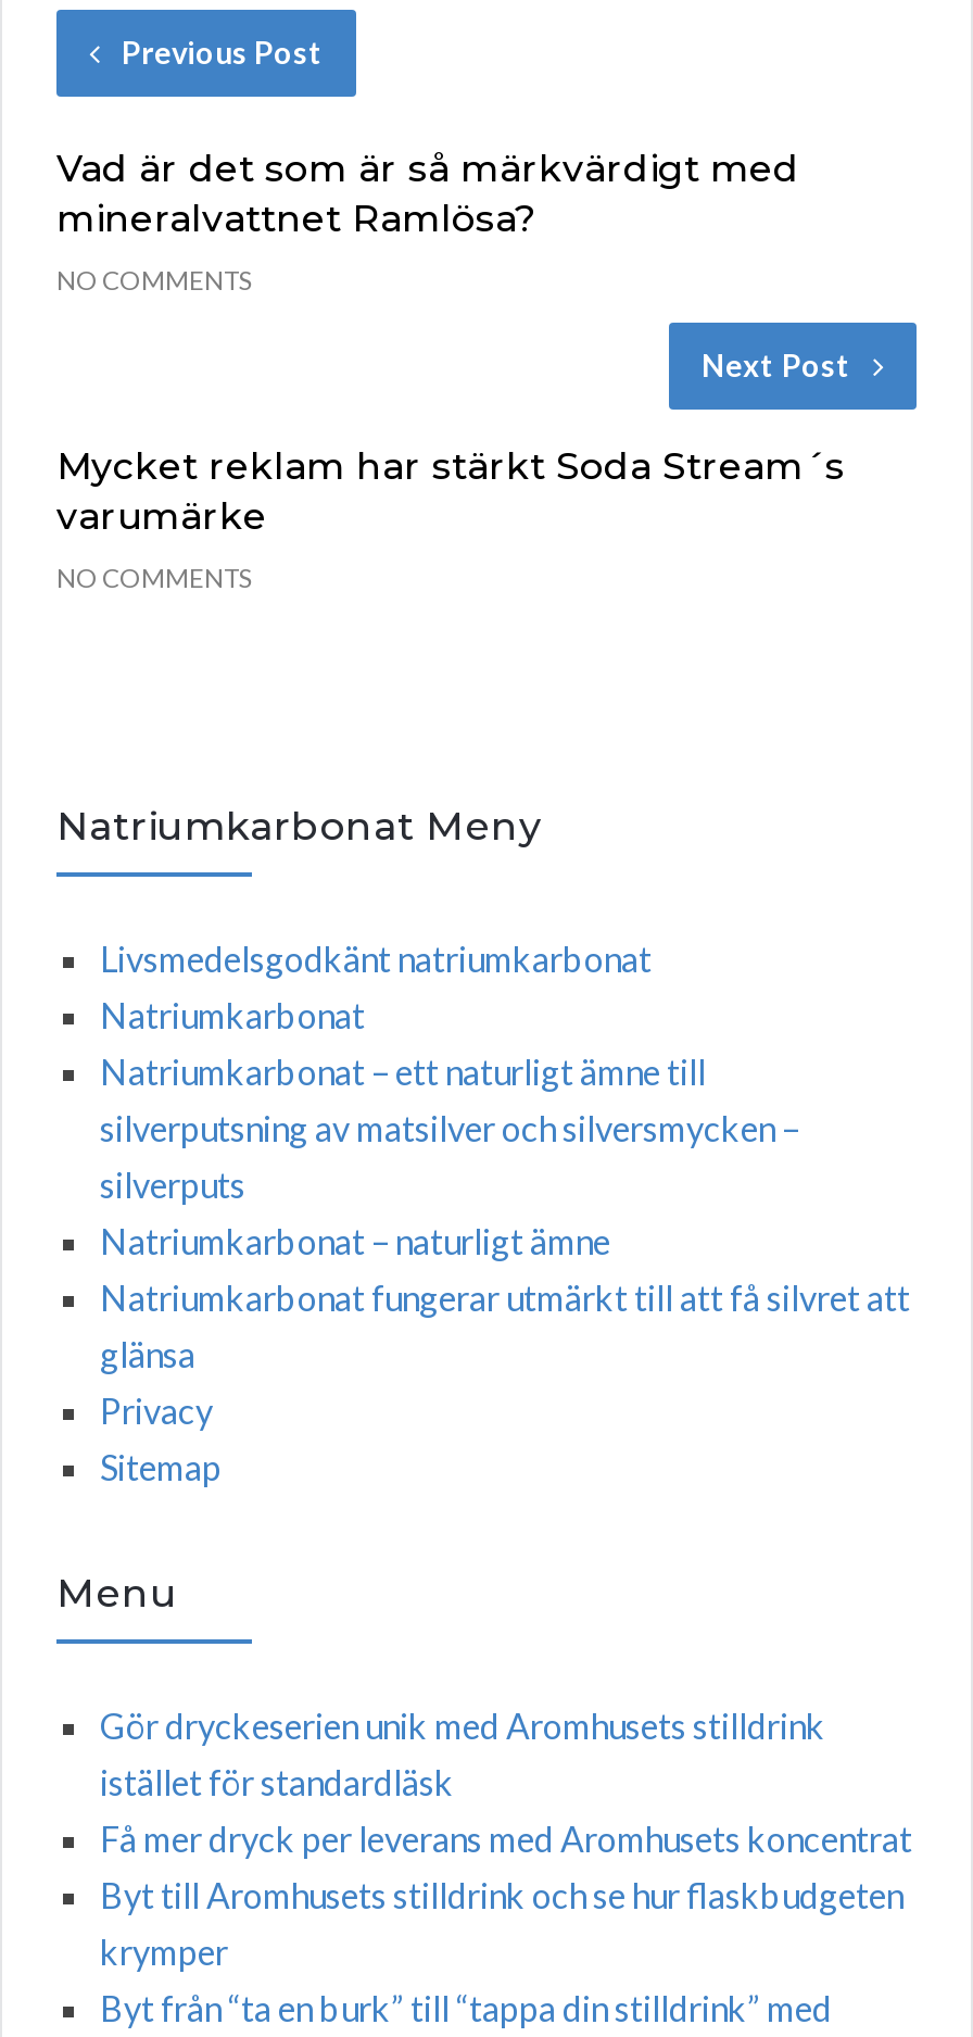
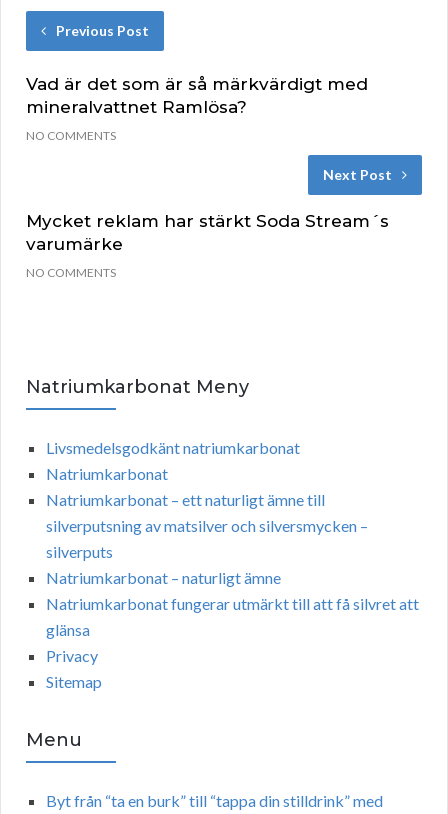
- Gör dryckeserien unik med Aromhusets stilldrink
- istället för standardläsk
- Få mer dryck per leverans med Aromhusets koncentrat
- Byt till Aromhusets stilldrink och se hur flaskbudgeten
- krymper
